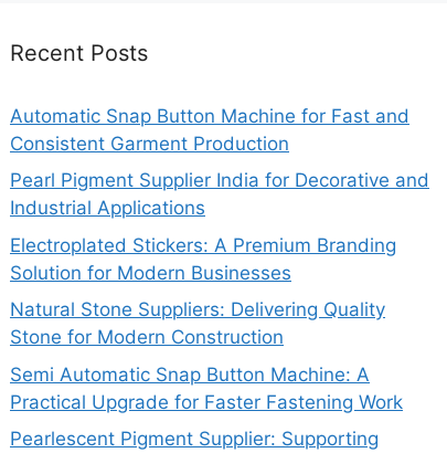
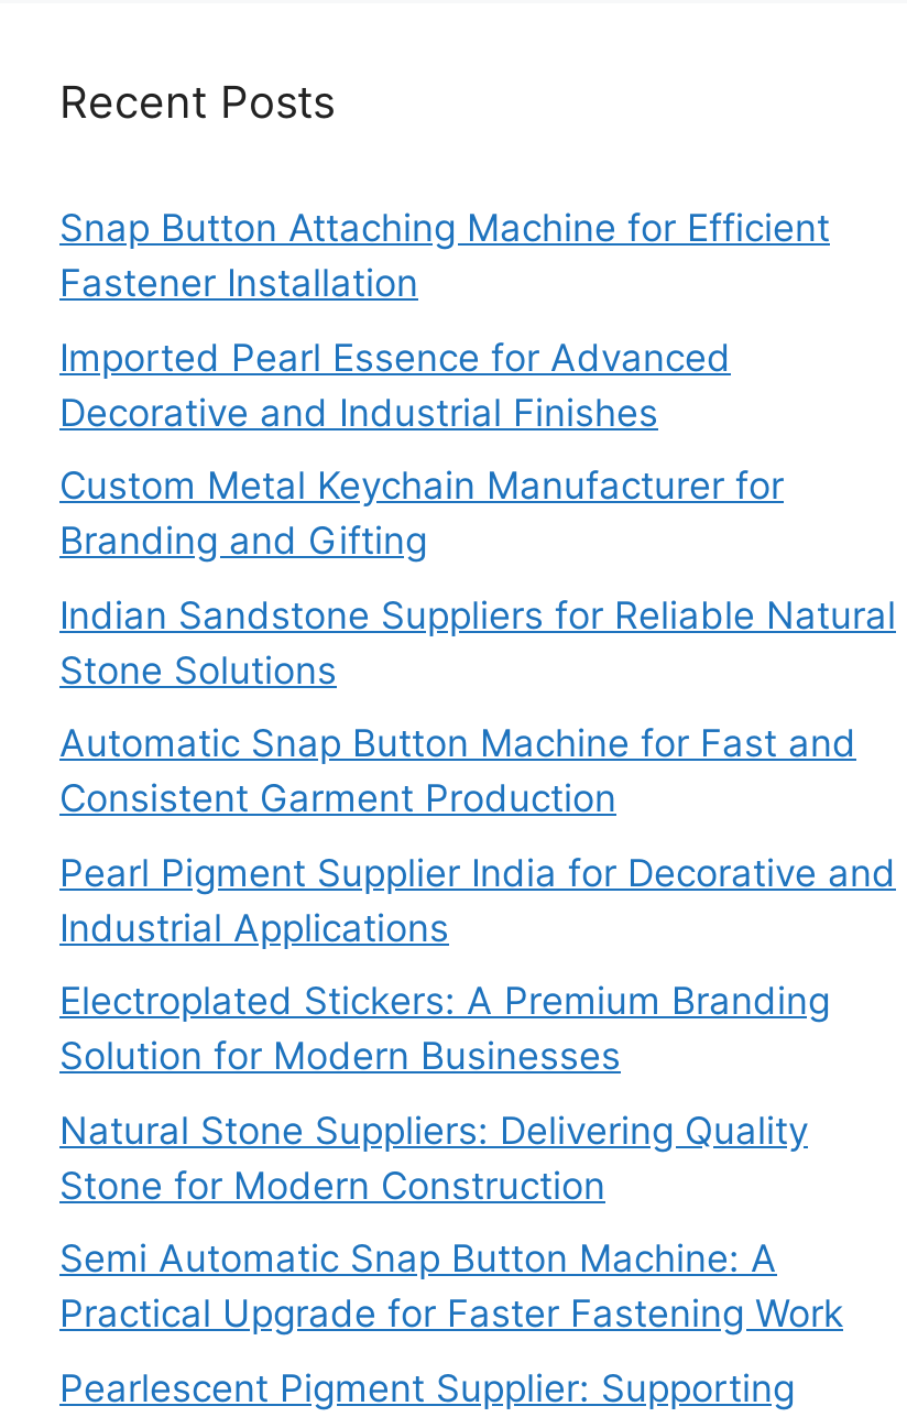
+ Snap Button Attaching Machine for Efficient
+ Fastener Installation
+ Imported Pearl Essence for Advanced
+ Decorative and Industrial Finishes
+ Custom Metal Keychain Manufacturer for
+ Branding and Gifting
+ Indian Sandstone Suppliers for Reliable Natural
+ Stone Solutions
